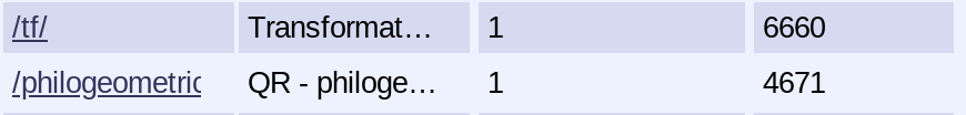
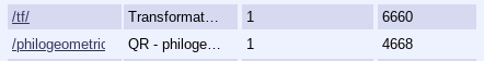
- 4671
+ 4668
